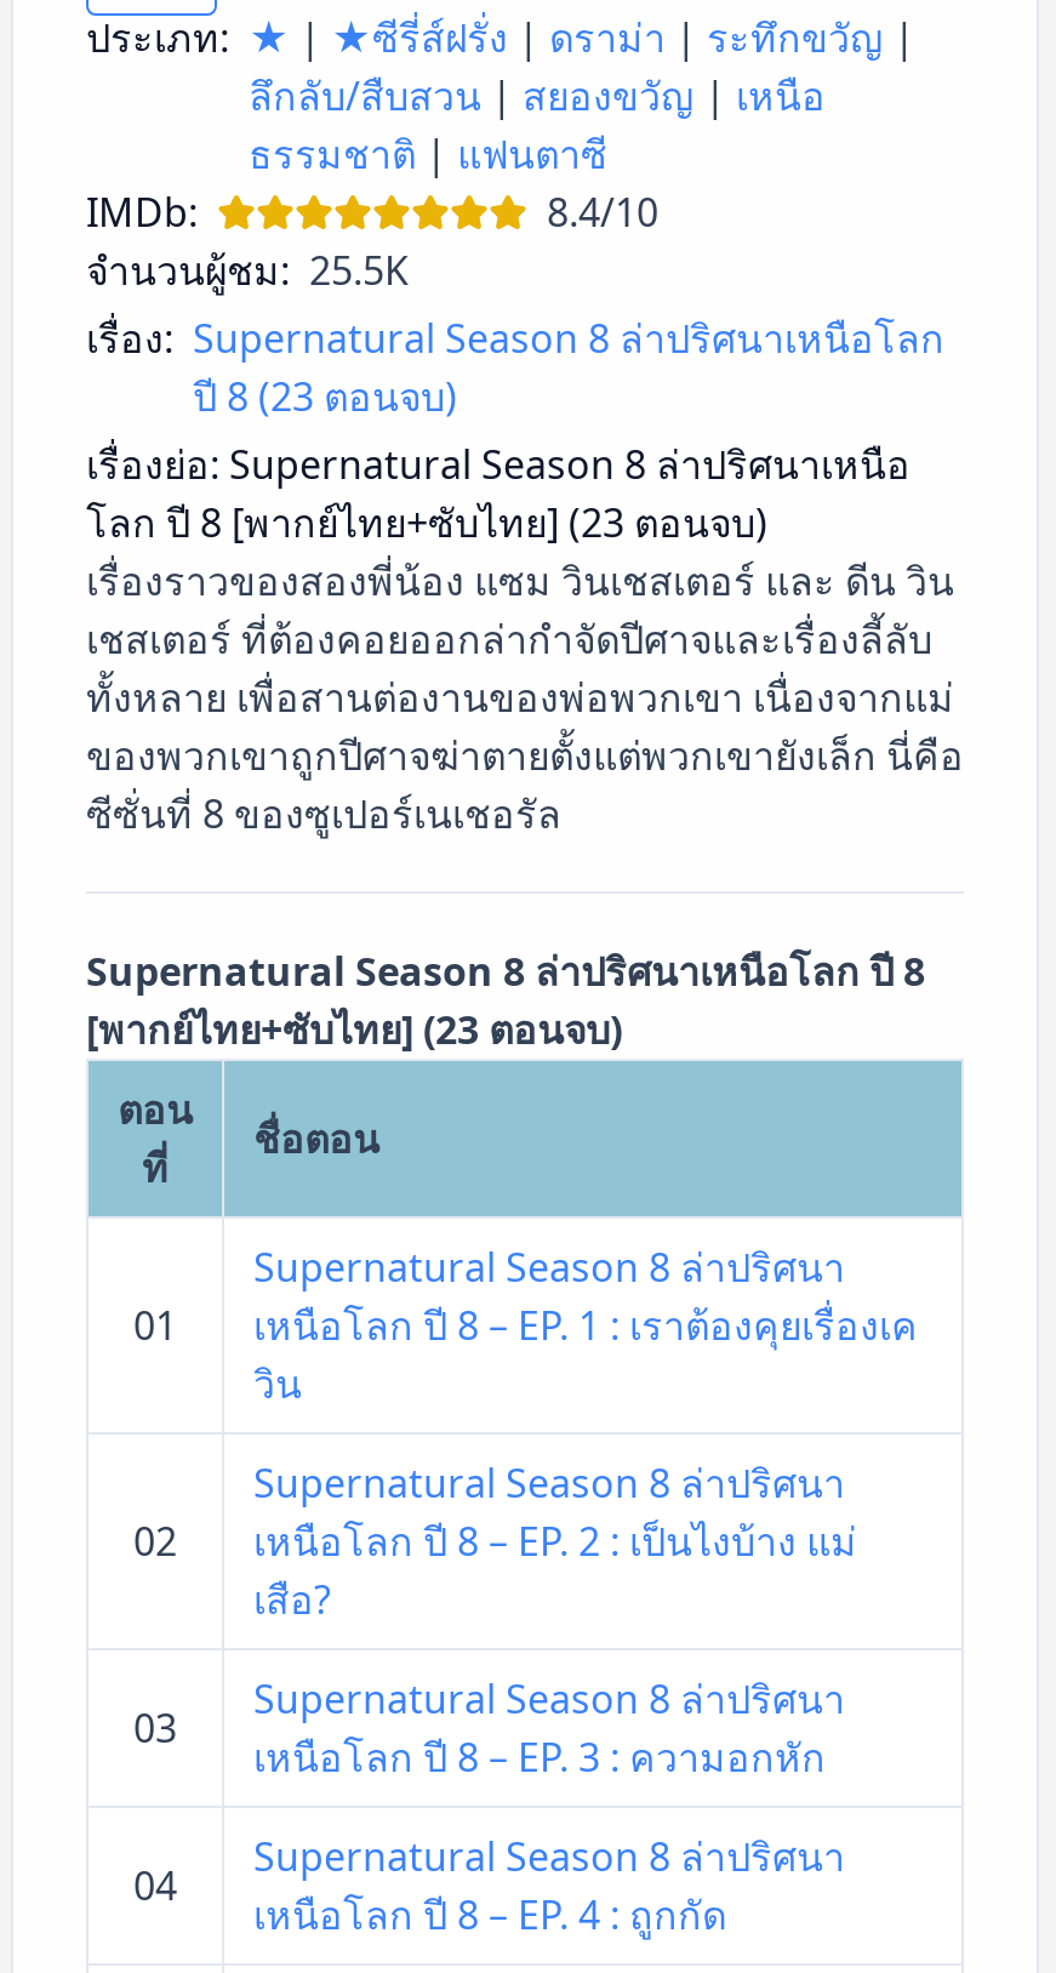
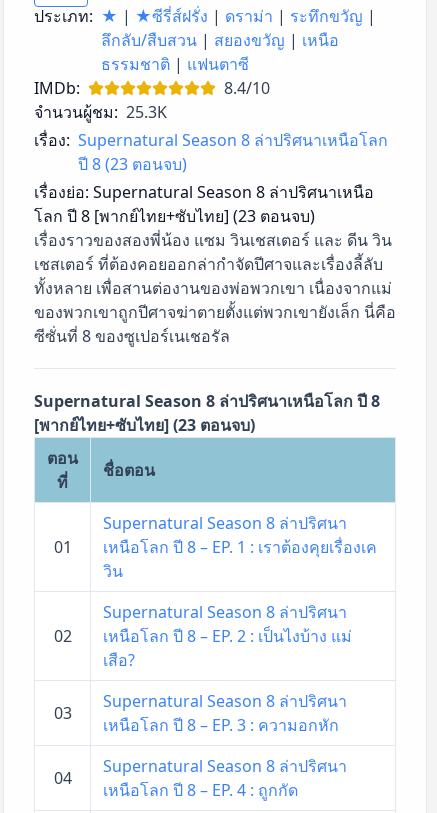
- จำนวนผู้ชม: 25.5K
+ จำนวนผู้ชม: 25.3K
